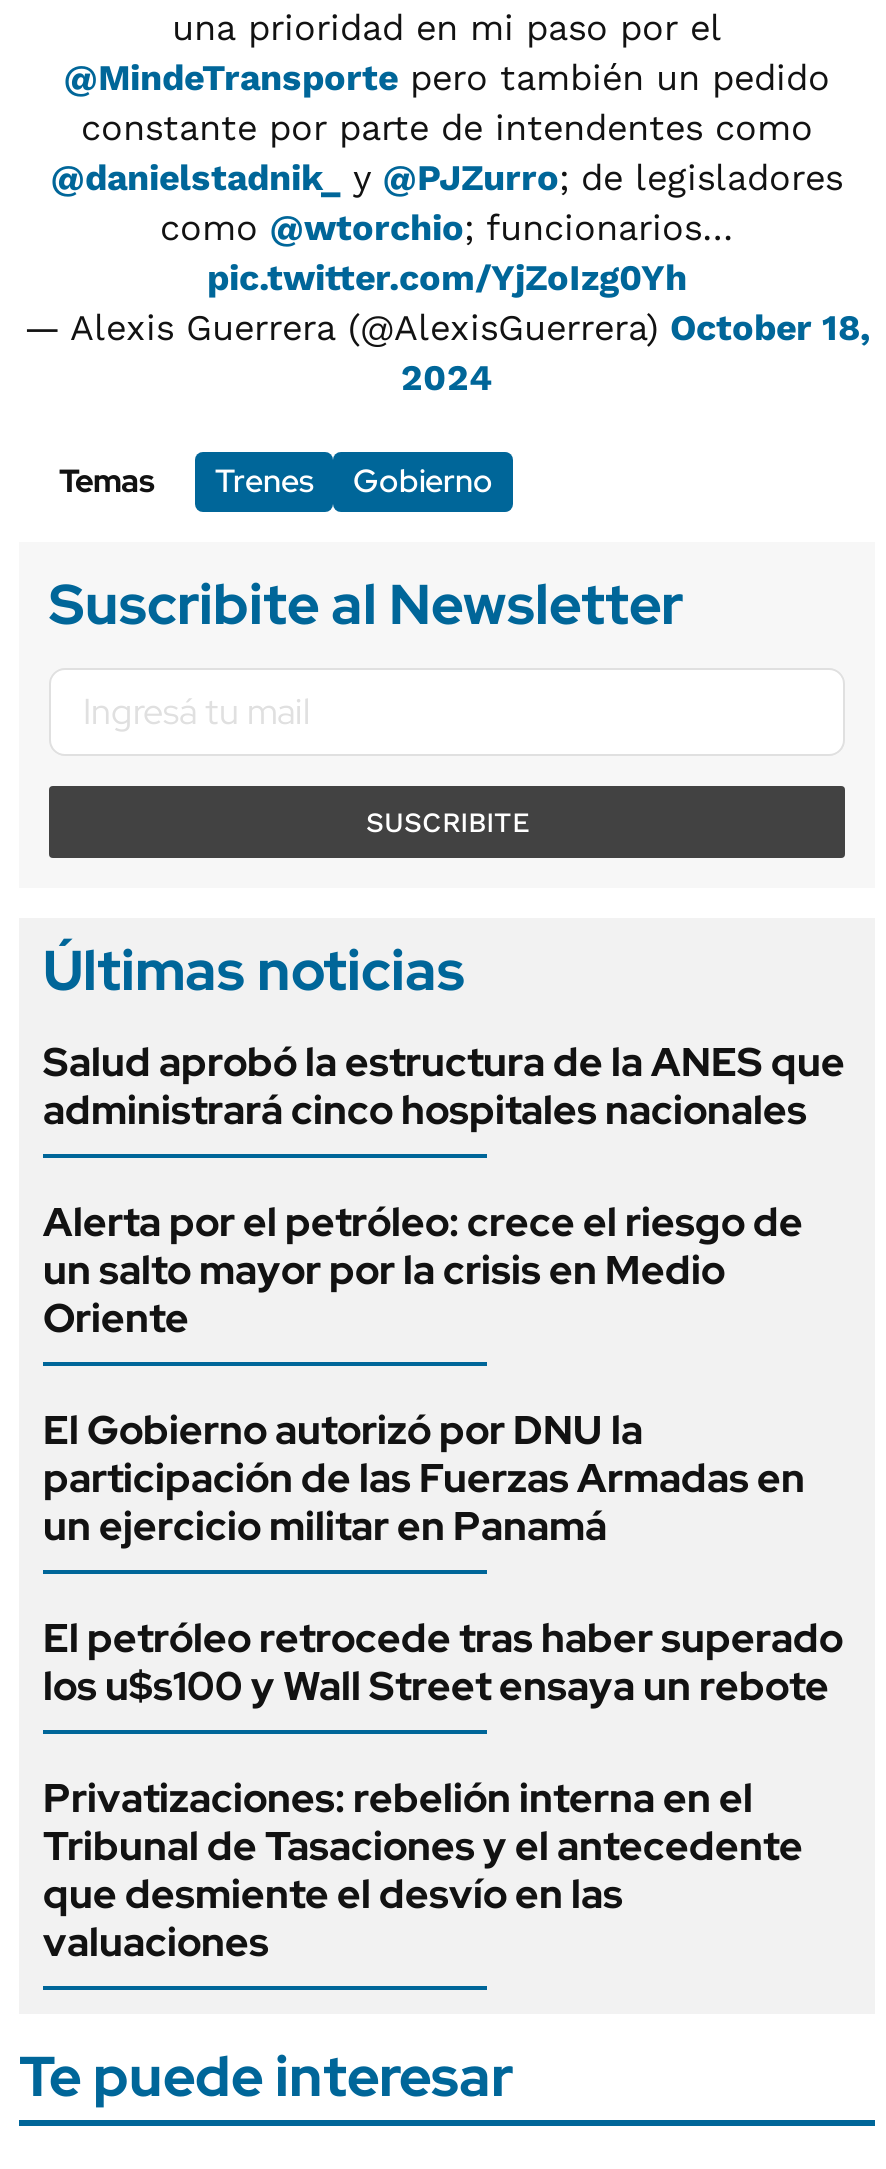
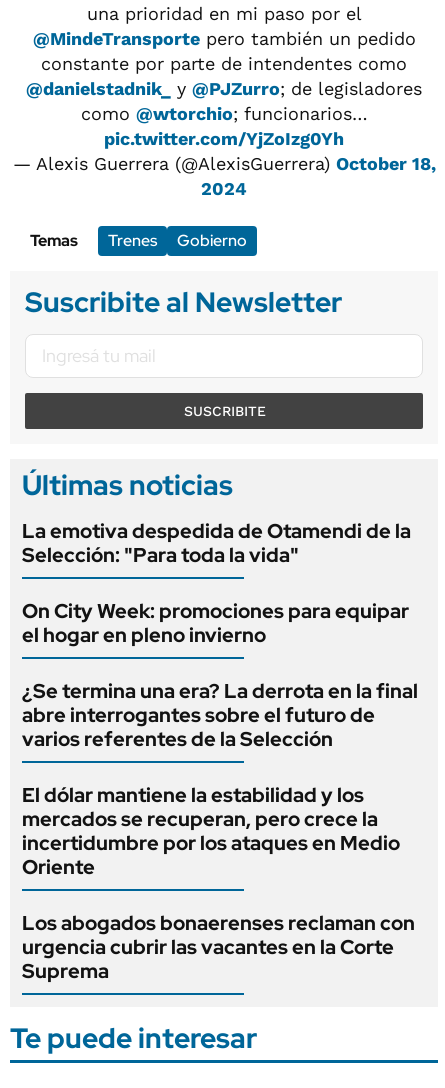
- Salud aprobó la estructura de la ANES que
- administrará cinco hospitales nacionales
- Alerta por el petróleo: crece el riesgo de
- un salto mayor por la crisis en Medio
+ La emotiva despedida de Otamendi de la
+ Selección: "Para toda la vida"
+ On City Week: promociones para equipar
+ el hogar en pleno invierno
+ ¿Se termina una era? La derrota en la final
+ abre interrogantes sobre el futuro de
+ varios referentes de la Selección
+ El dólar mantiene la estabilidad y los
+ mercados se recuperan, pero crece la
+ incertidumbre por los ataques en Medio

moved down: Oriente

- El Gobierno autorizó por DNU la
- participación de las Fuerzas Armadas en
- un ejercicio militar en Panamá
- El petróleo retrocede tras haber superado
- los u$s100 y Wall Street ensaya un rebote
- Privatizaciones: rebelión interna en el
- Tribunal de Tasaciones y el antecedente
- que desmiente el desvío en las
- valuaciones
+ Los abogados bonaerenses reclaman con
+ urgencia cubrir las vacantes en la Corte
+ Suprema
